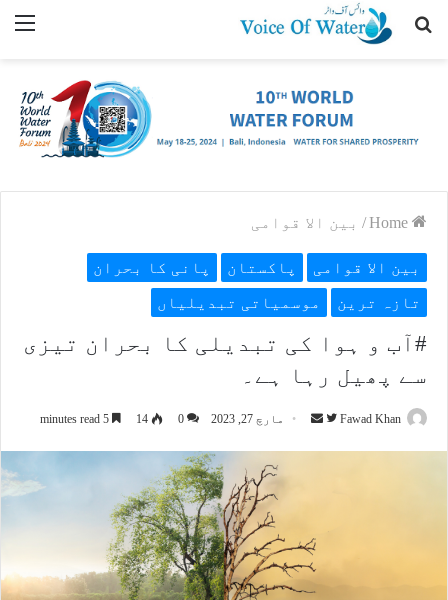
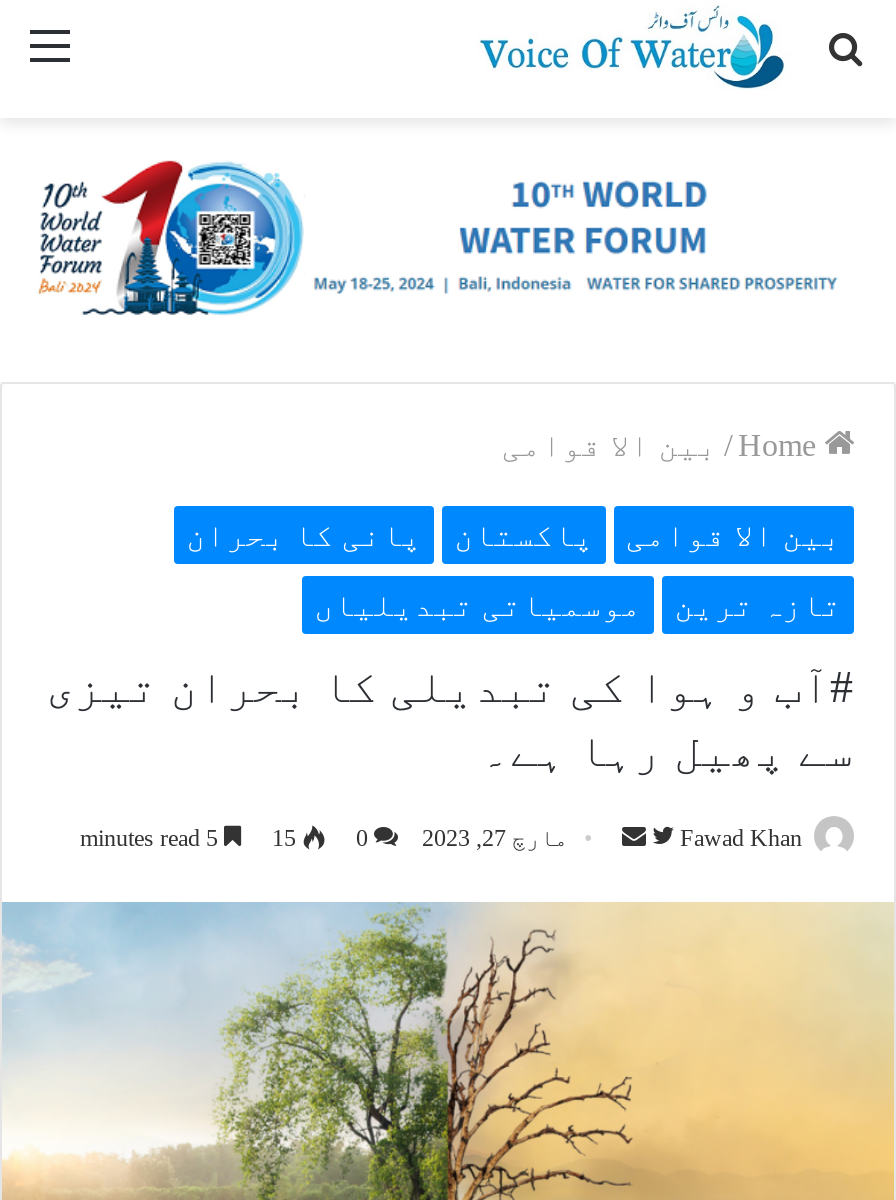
- 14
+ 15
